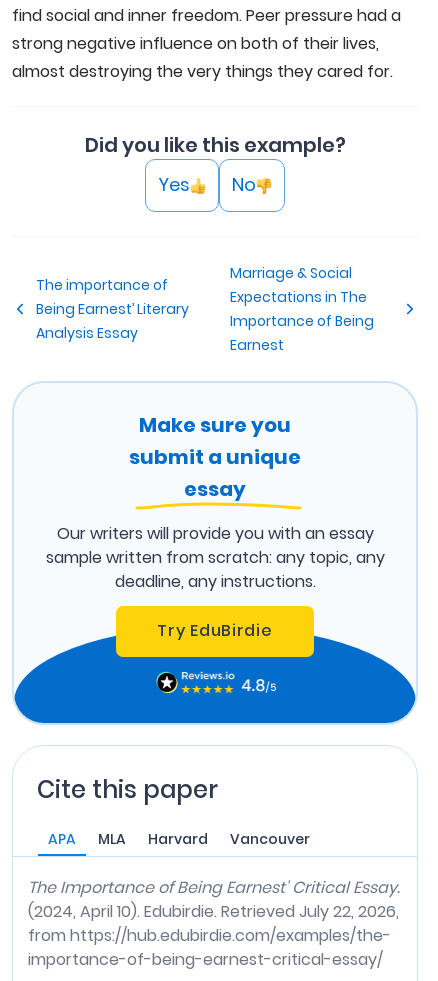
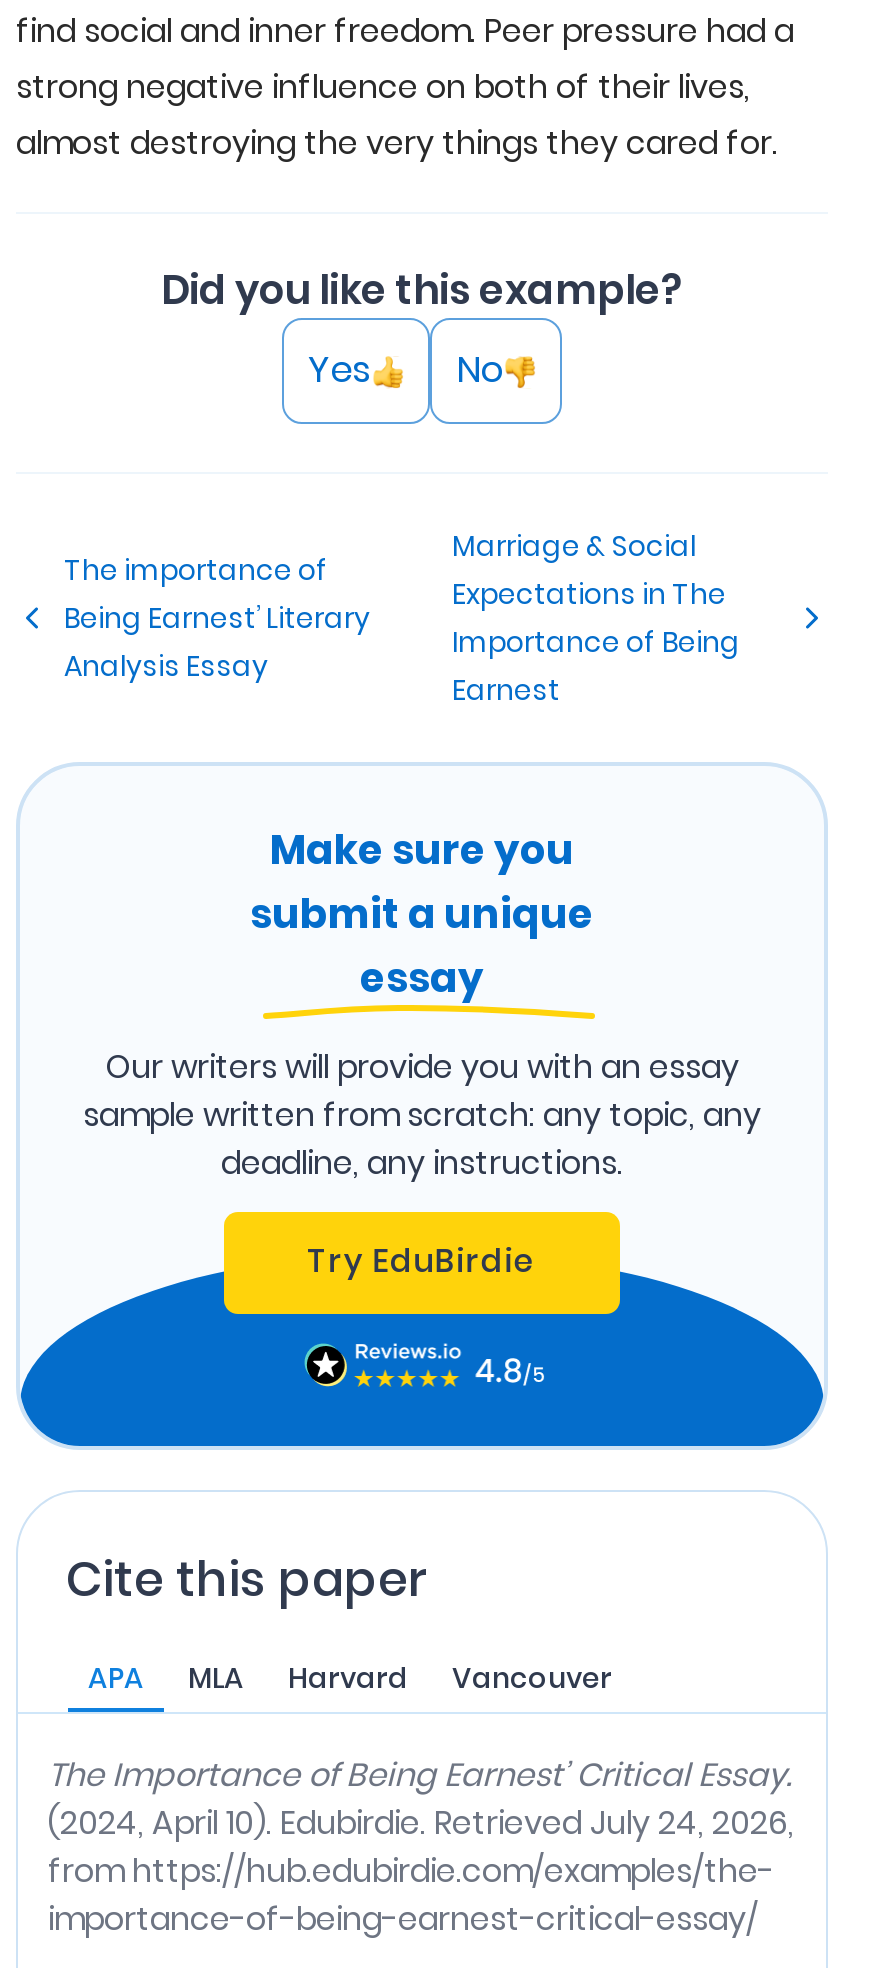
- (2024, April 10). Edubirdie. Retrieved July 22, 2026,
+ (2024, April 10). Edubirdie. Retrieved July 24, 2026,
